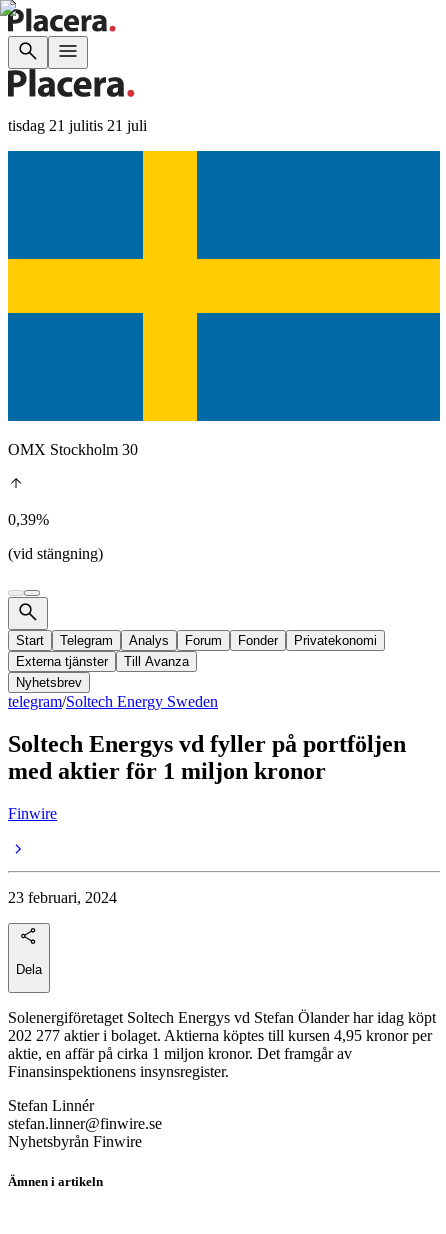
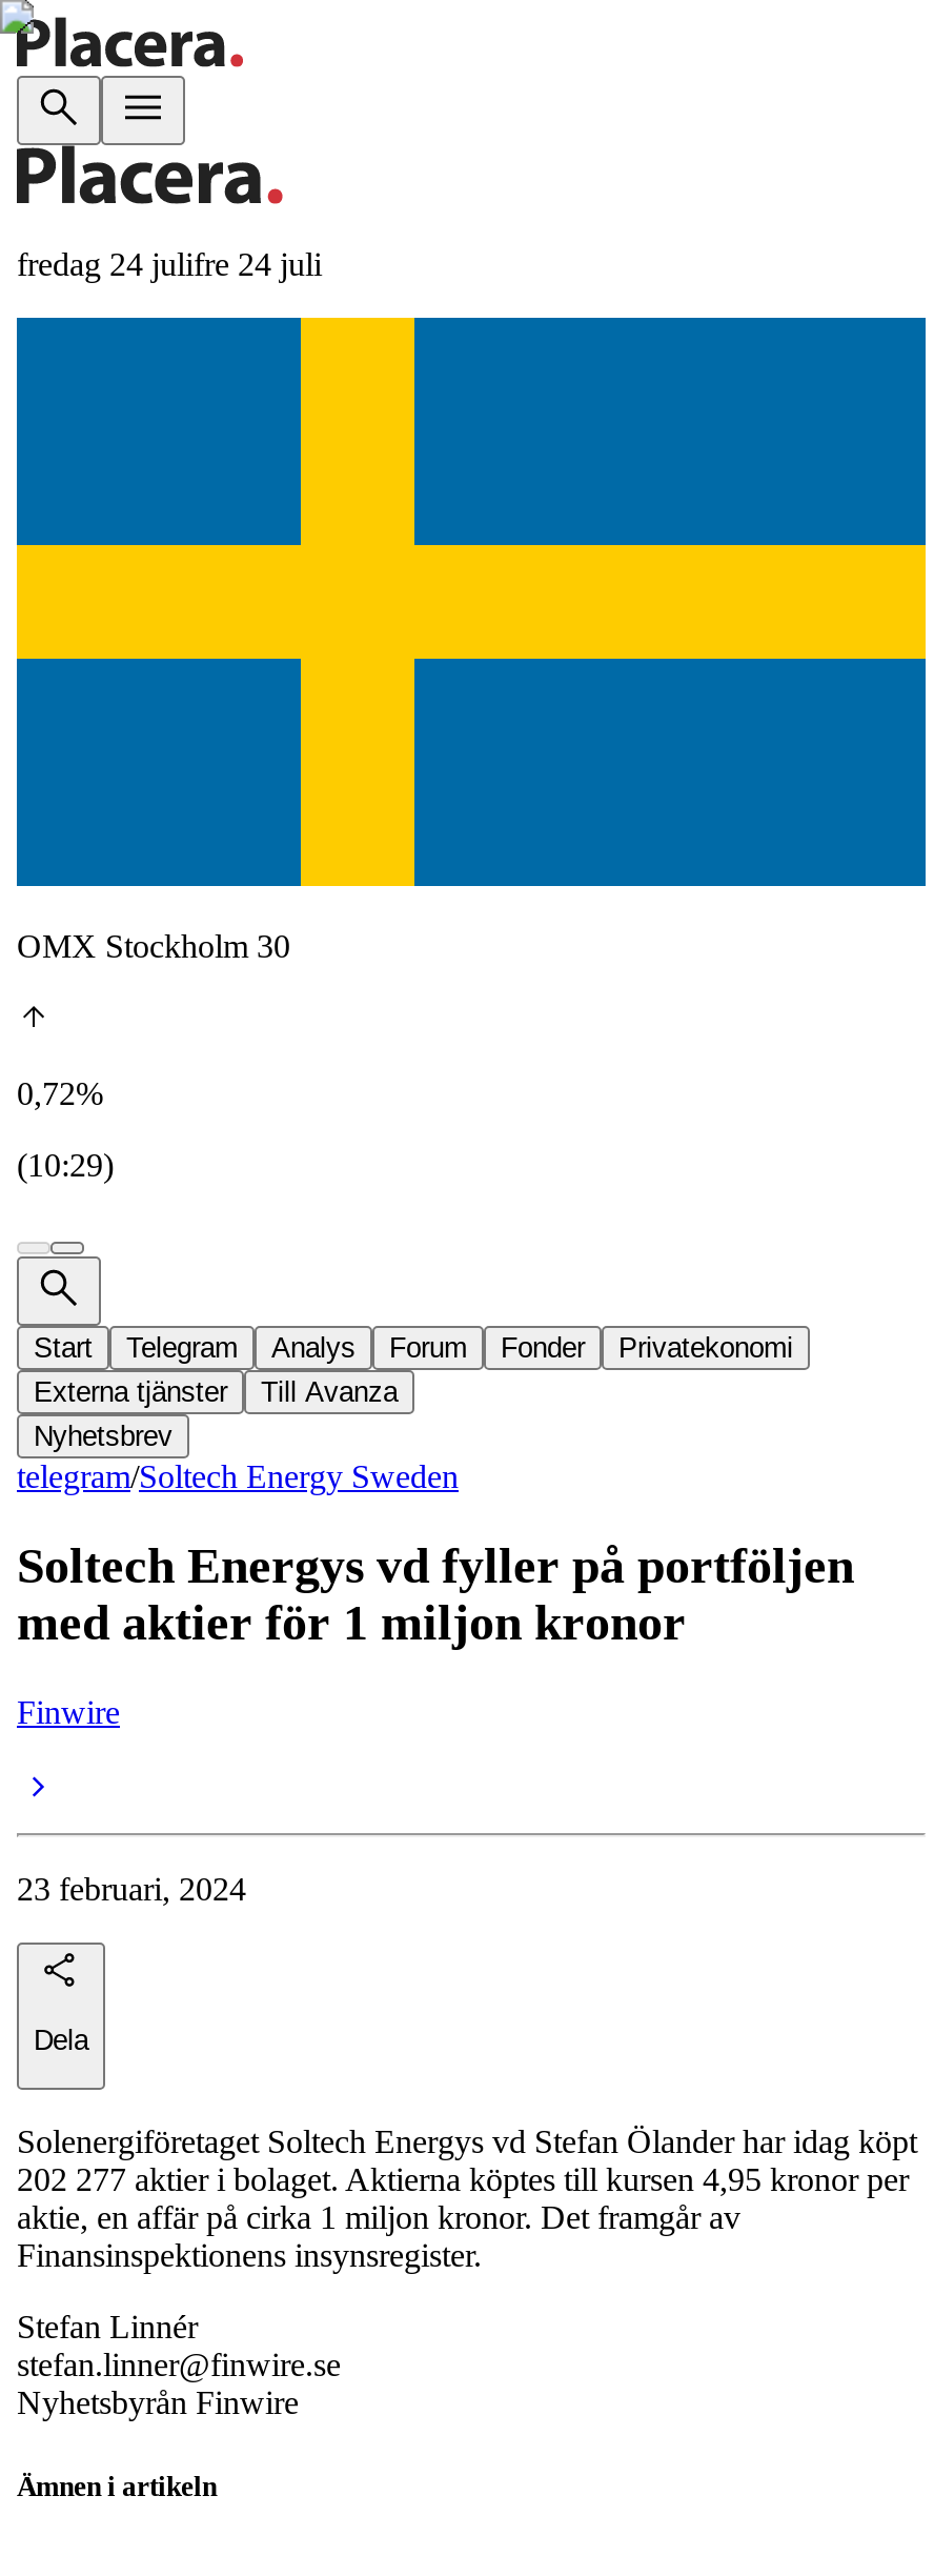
- tisdag 21 julitis 21 juli
+ fredag 24 julifre 24 juli

- 0,39%
+ 0,72%

- (vid stängning)
+ (10:29)
